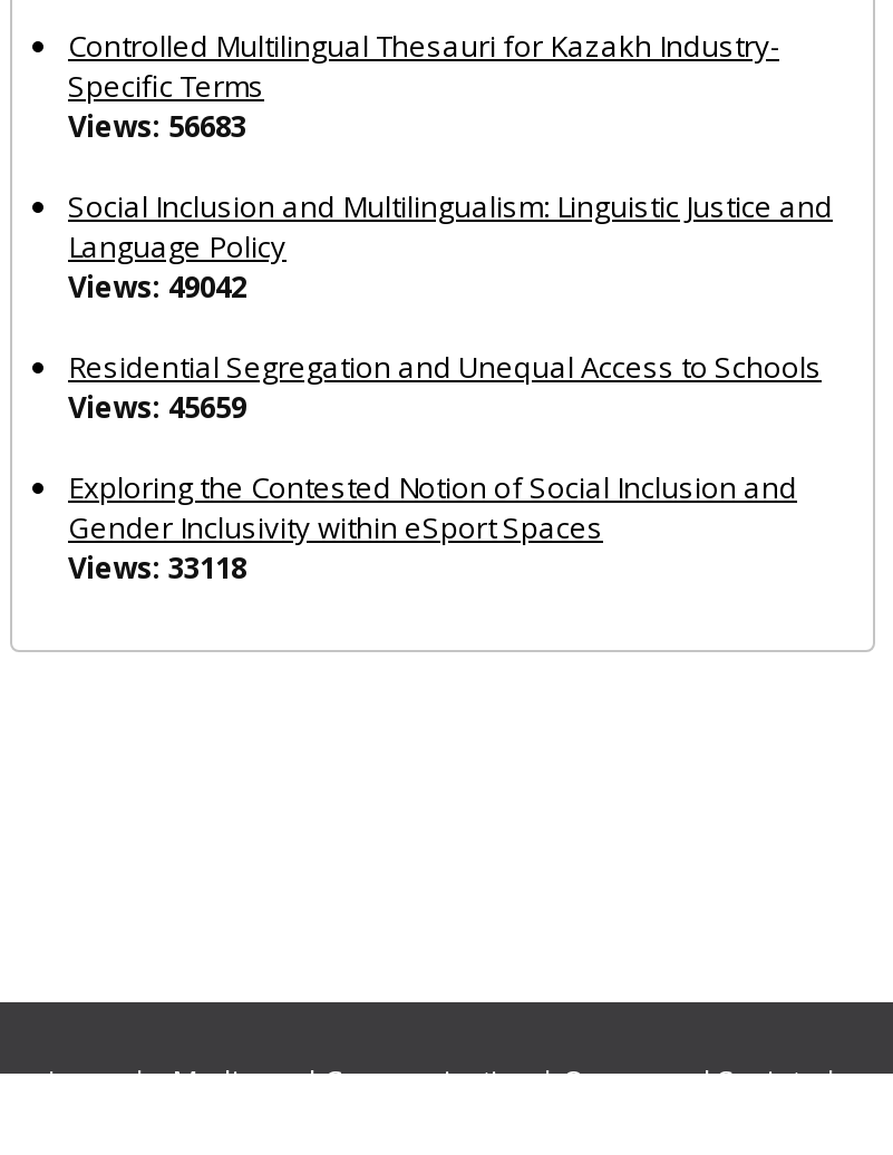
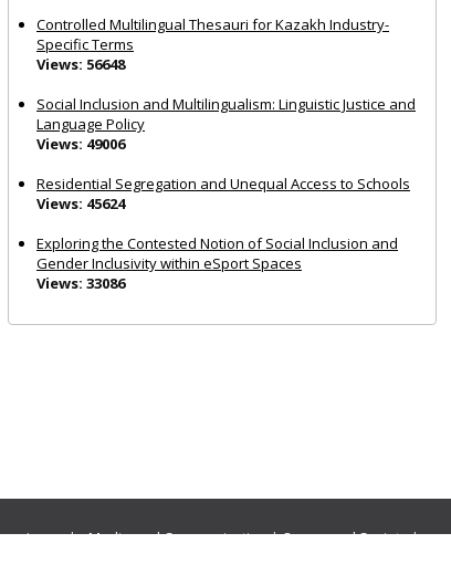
- Views: 56683
+ Views: 56648

- Views: 49042
+ Views: 49006

- Views: 45659
+ Views: 45624

- Views: 33118
+ Views: 33086
